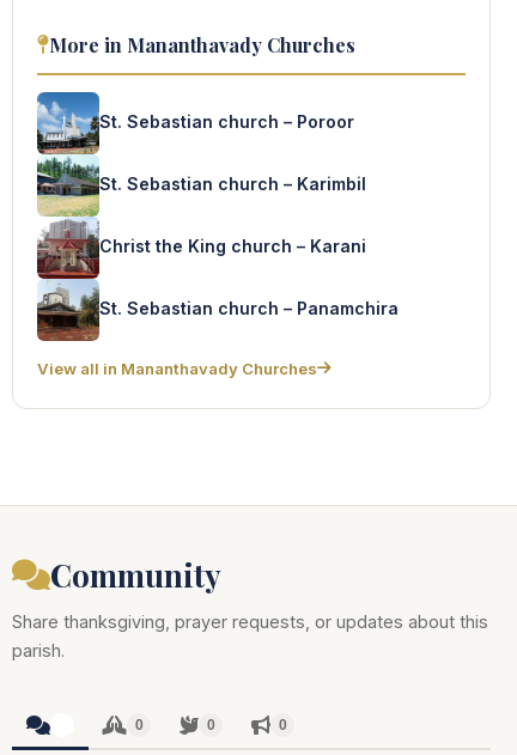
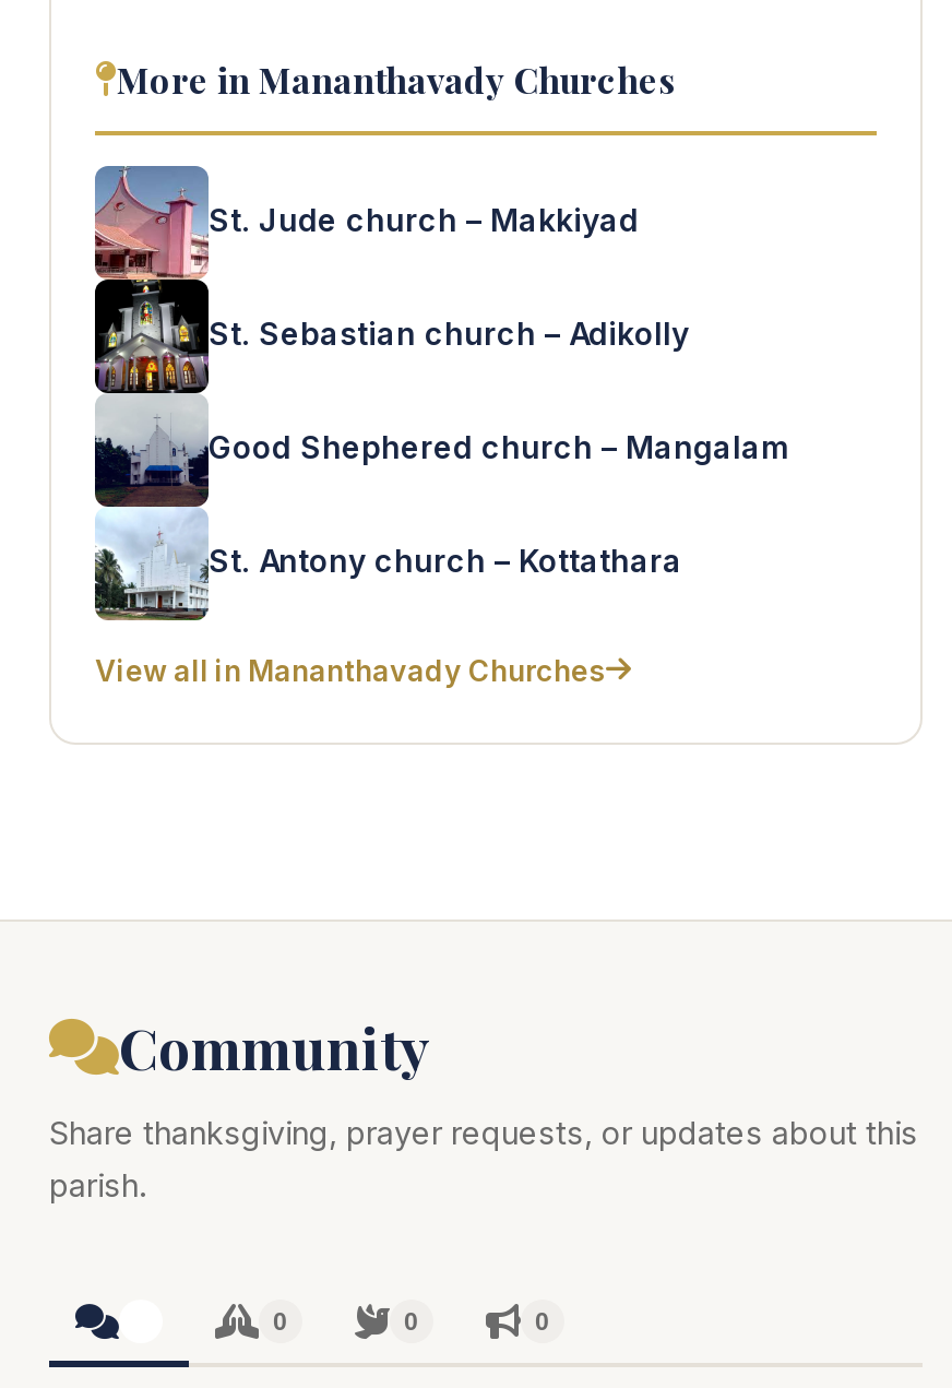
- [image]
- St. Sebastian church – Poroor
+ [image]
+ St. Jude church – Makkiyad

- St. Sebastian church – Karimbil
+ St. Sebastian church – Adikolly

- Christ the King church – Karani
+ Good Shephered church – Mangalam

- St. Sebastian church – Panamchira
+ St. Antony church – Kottathara
